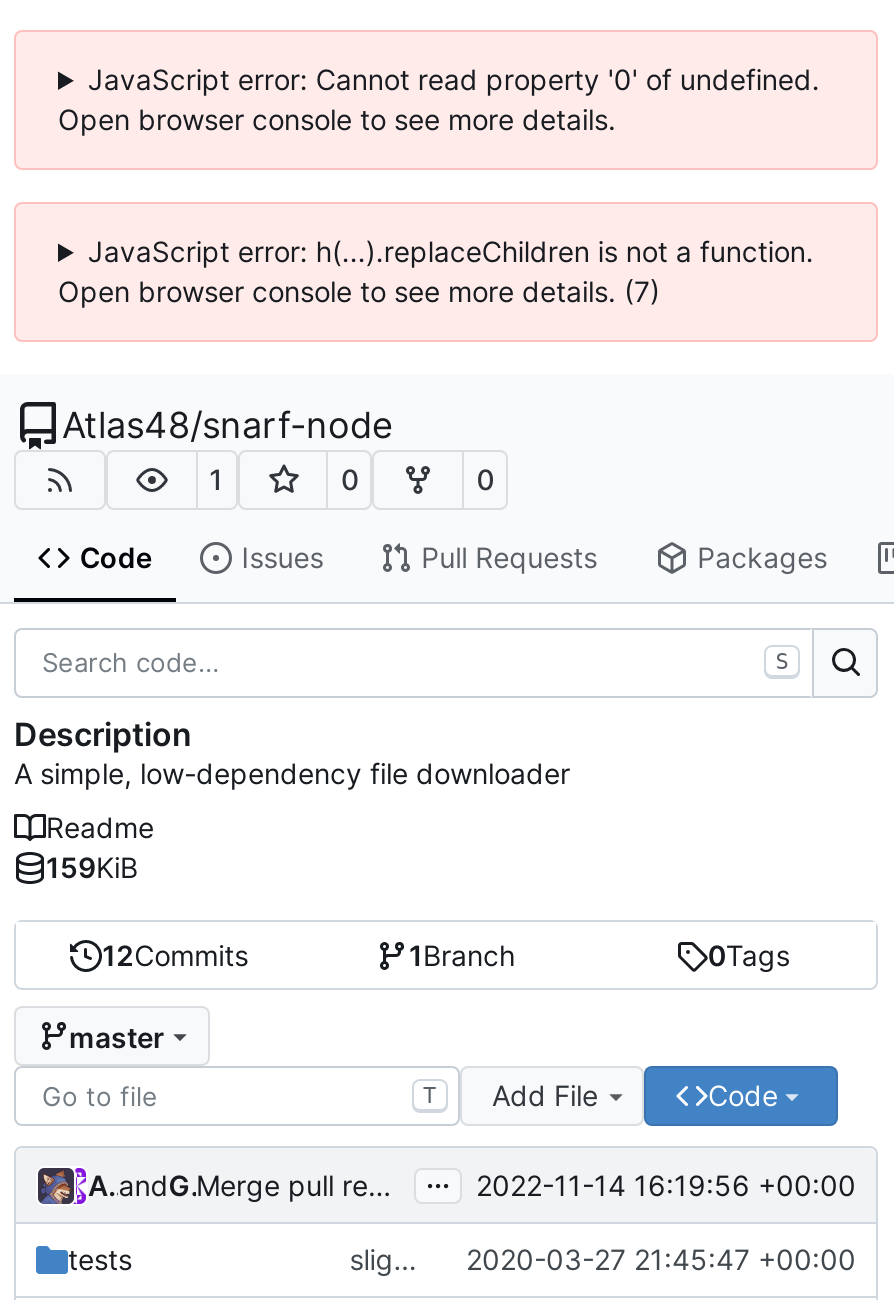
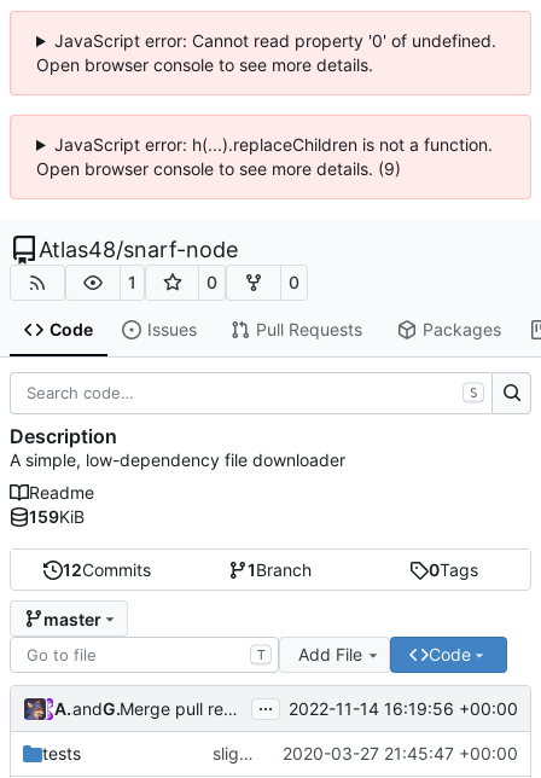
- Open browser console to see more details. (7)
+ Open browser console to see more details. (9)
